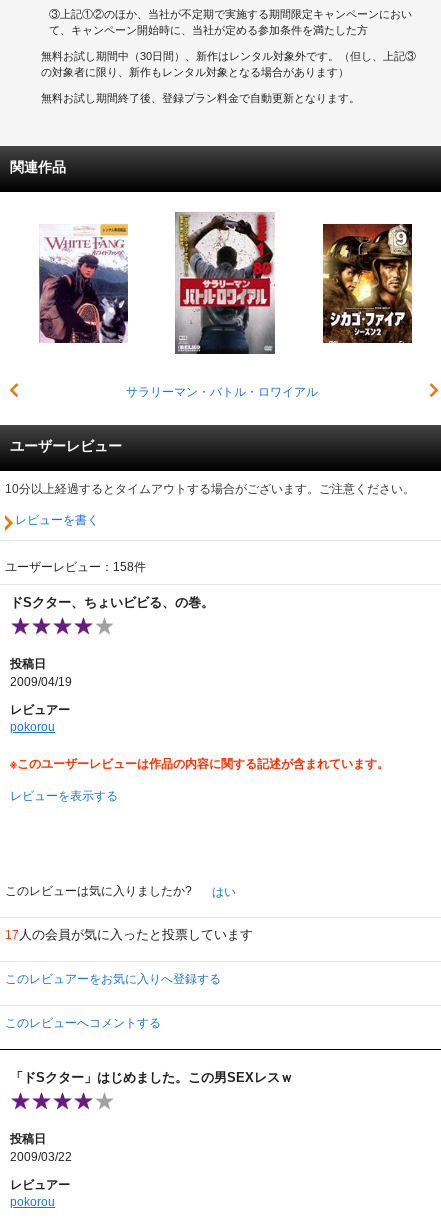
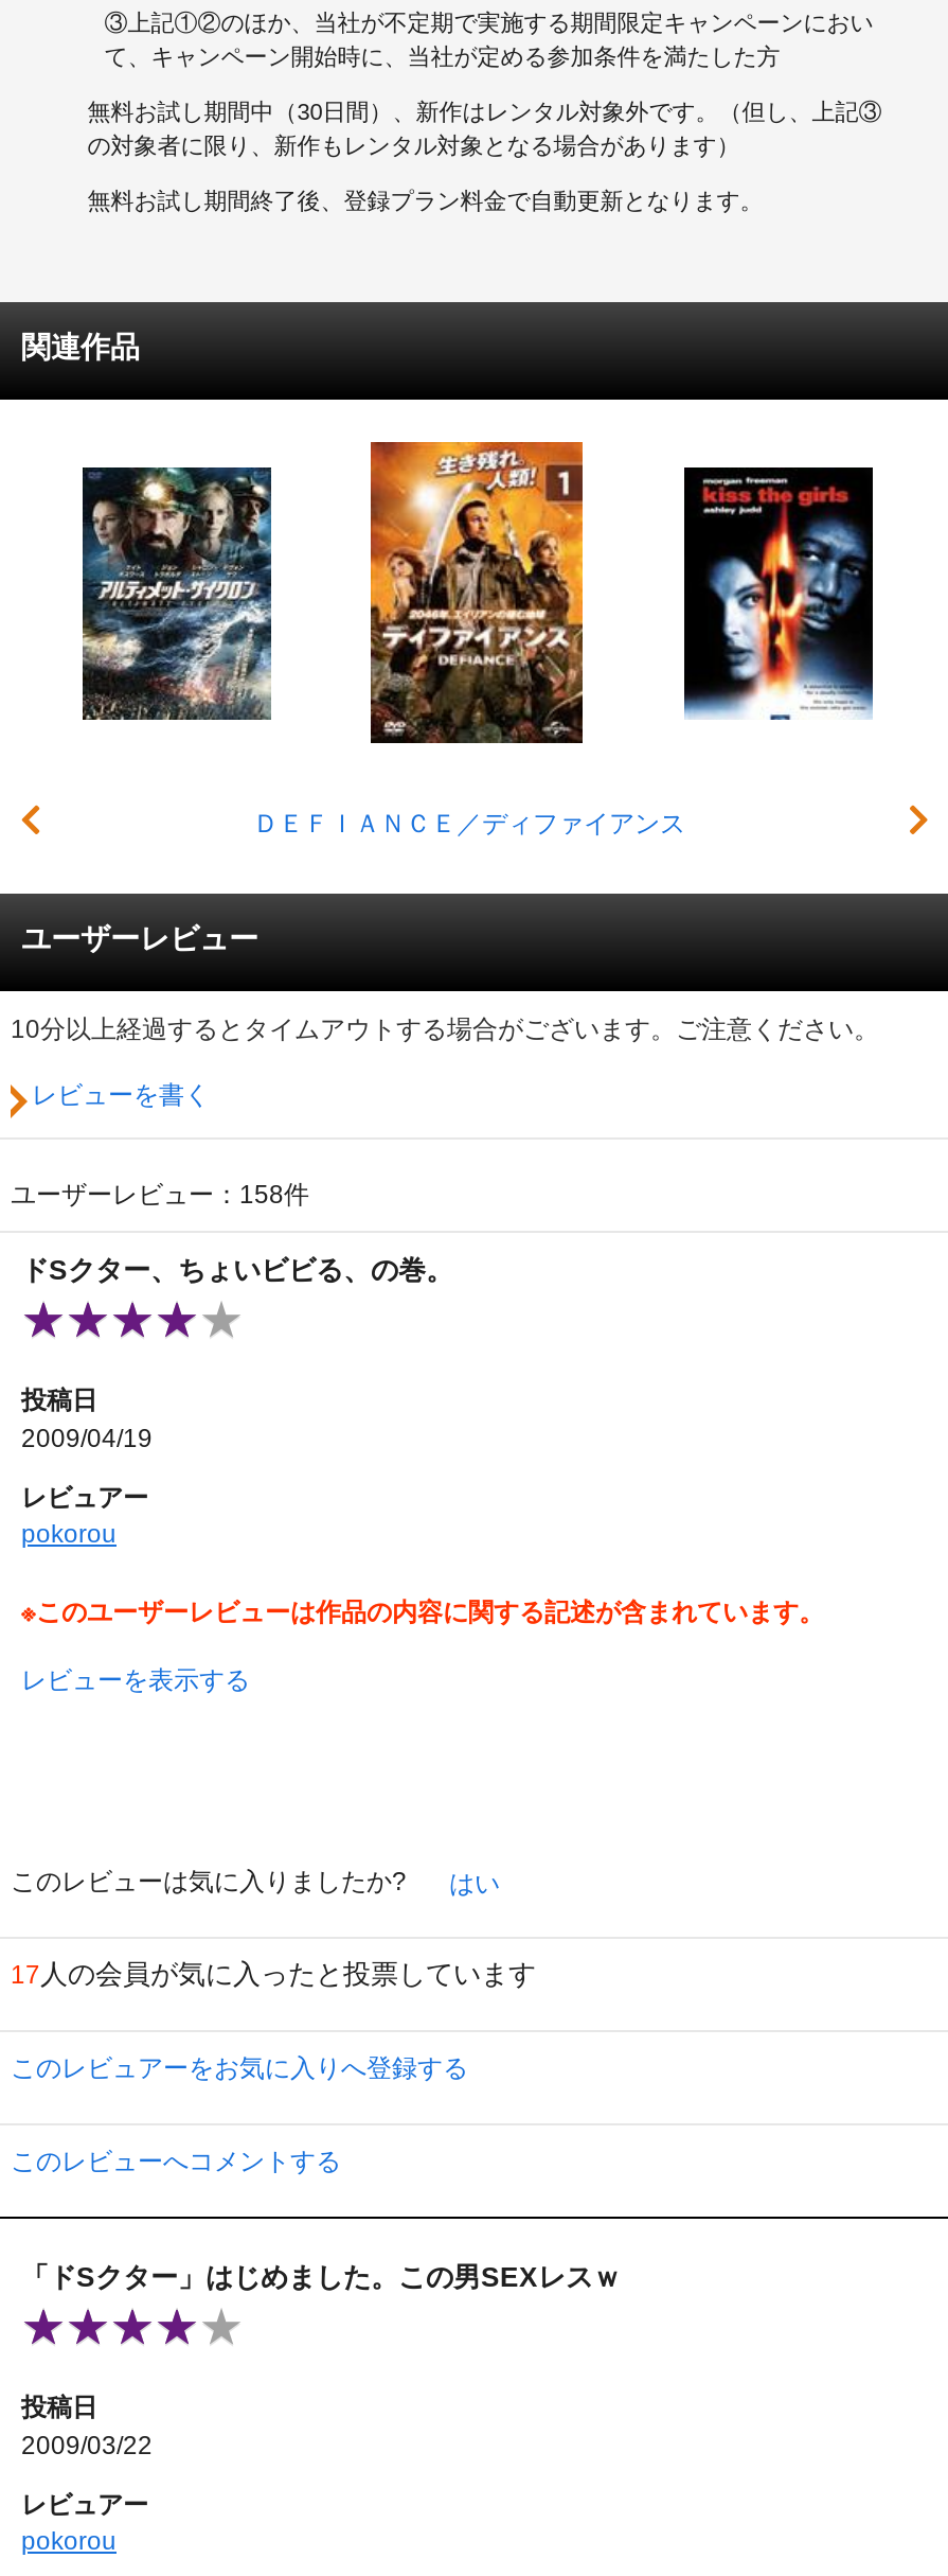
- [image]
- サラリーマン・バトル・ロワイアル
+ [image]
+ ＤＥＦＩＡＮＣＥ／ディファイアンス

- [image]
+ [image]

- [image]
+ [image]
